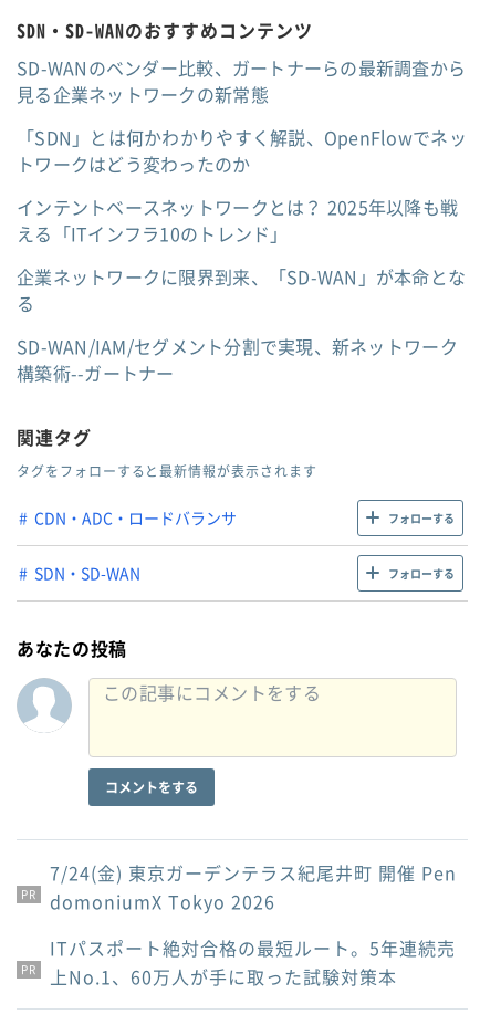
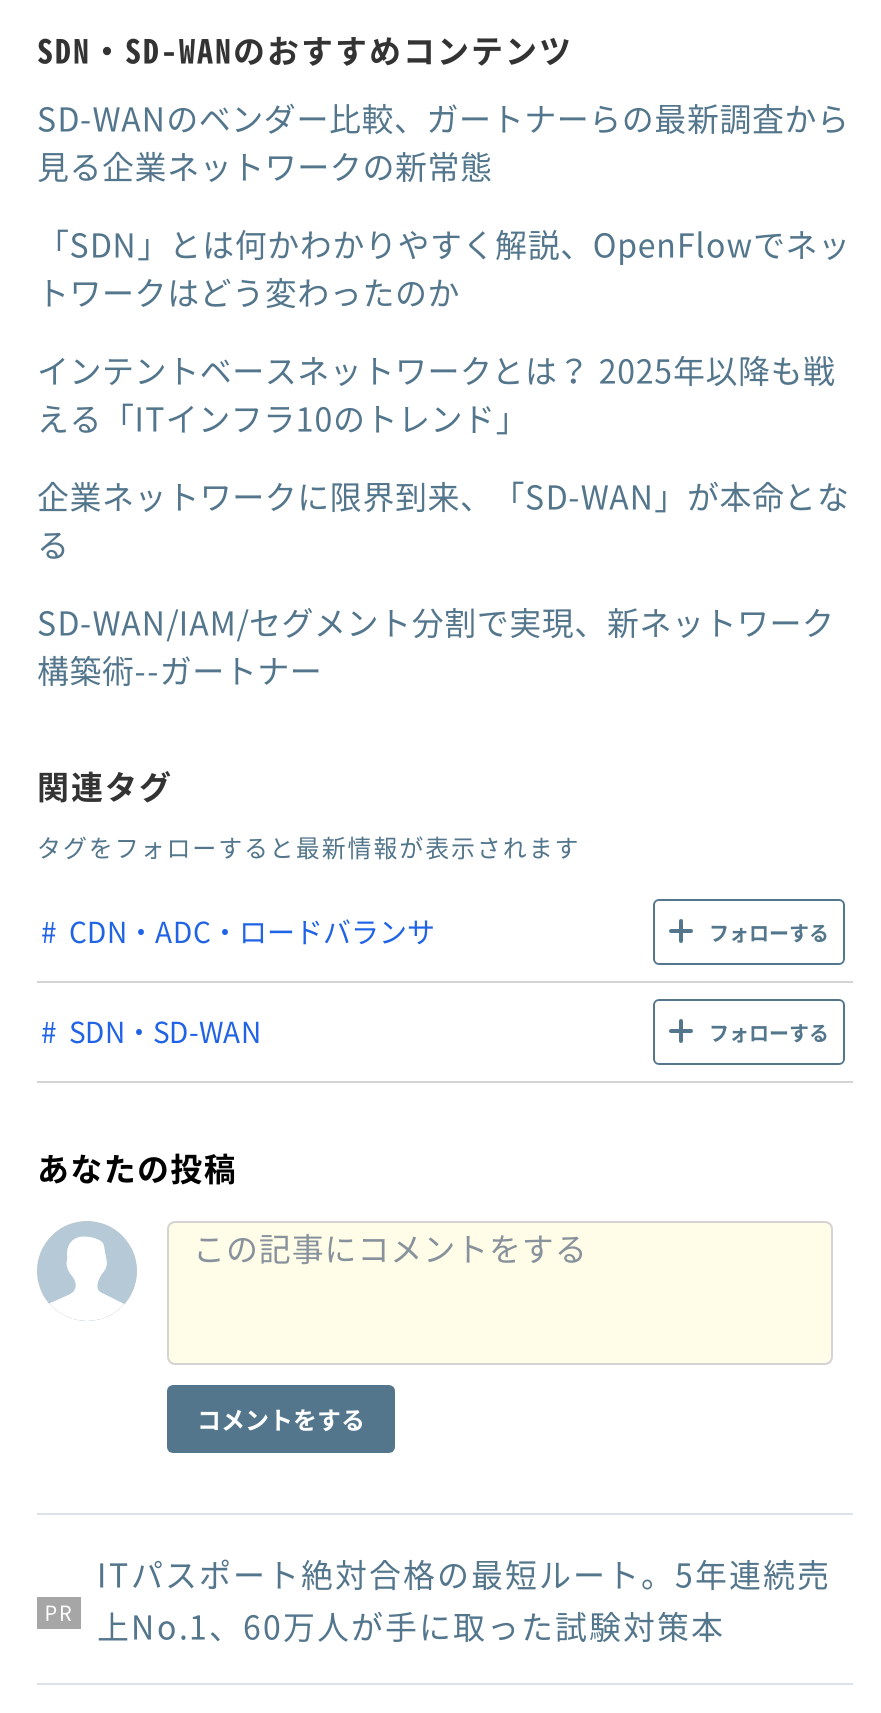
- 7/24(金) 東京ガーデンテラス紀尾井町 開催 Pen
- domoniumX Tokyo 2026
